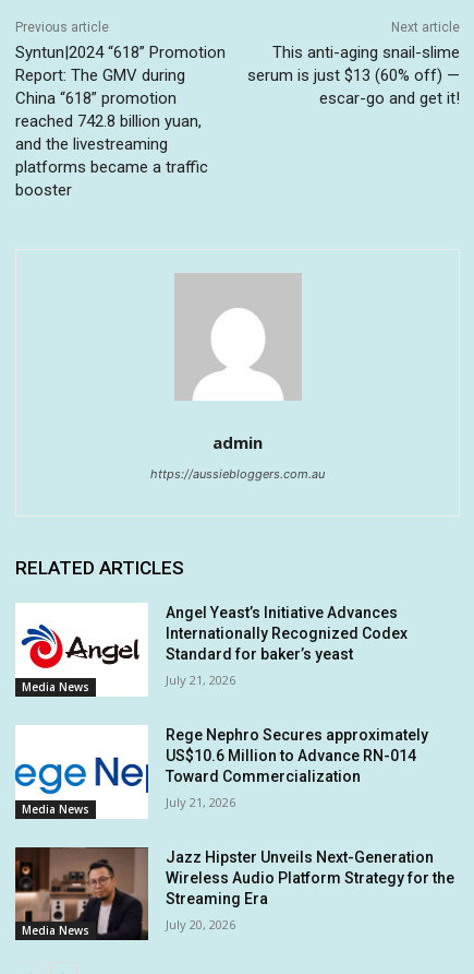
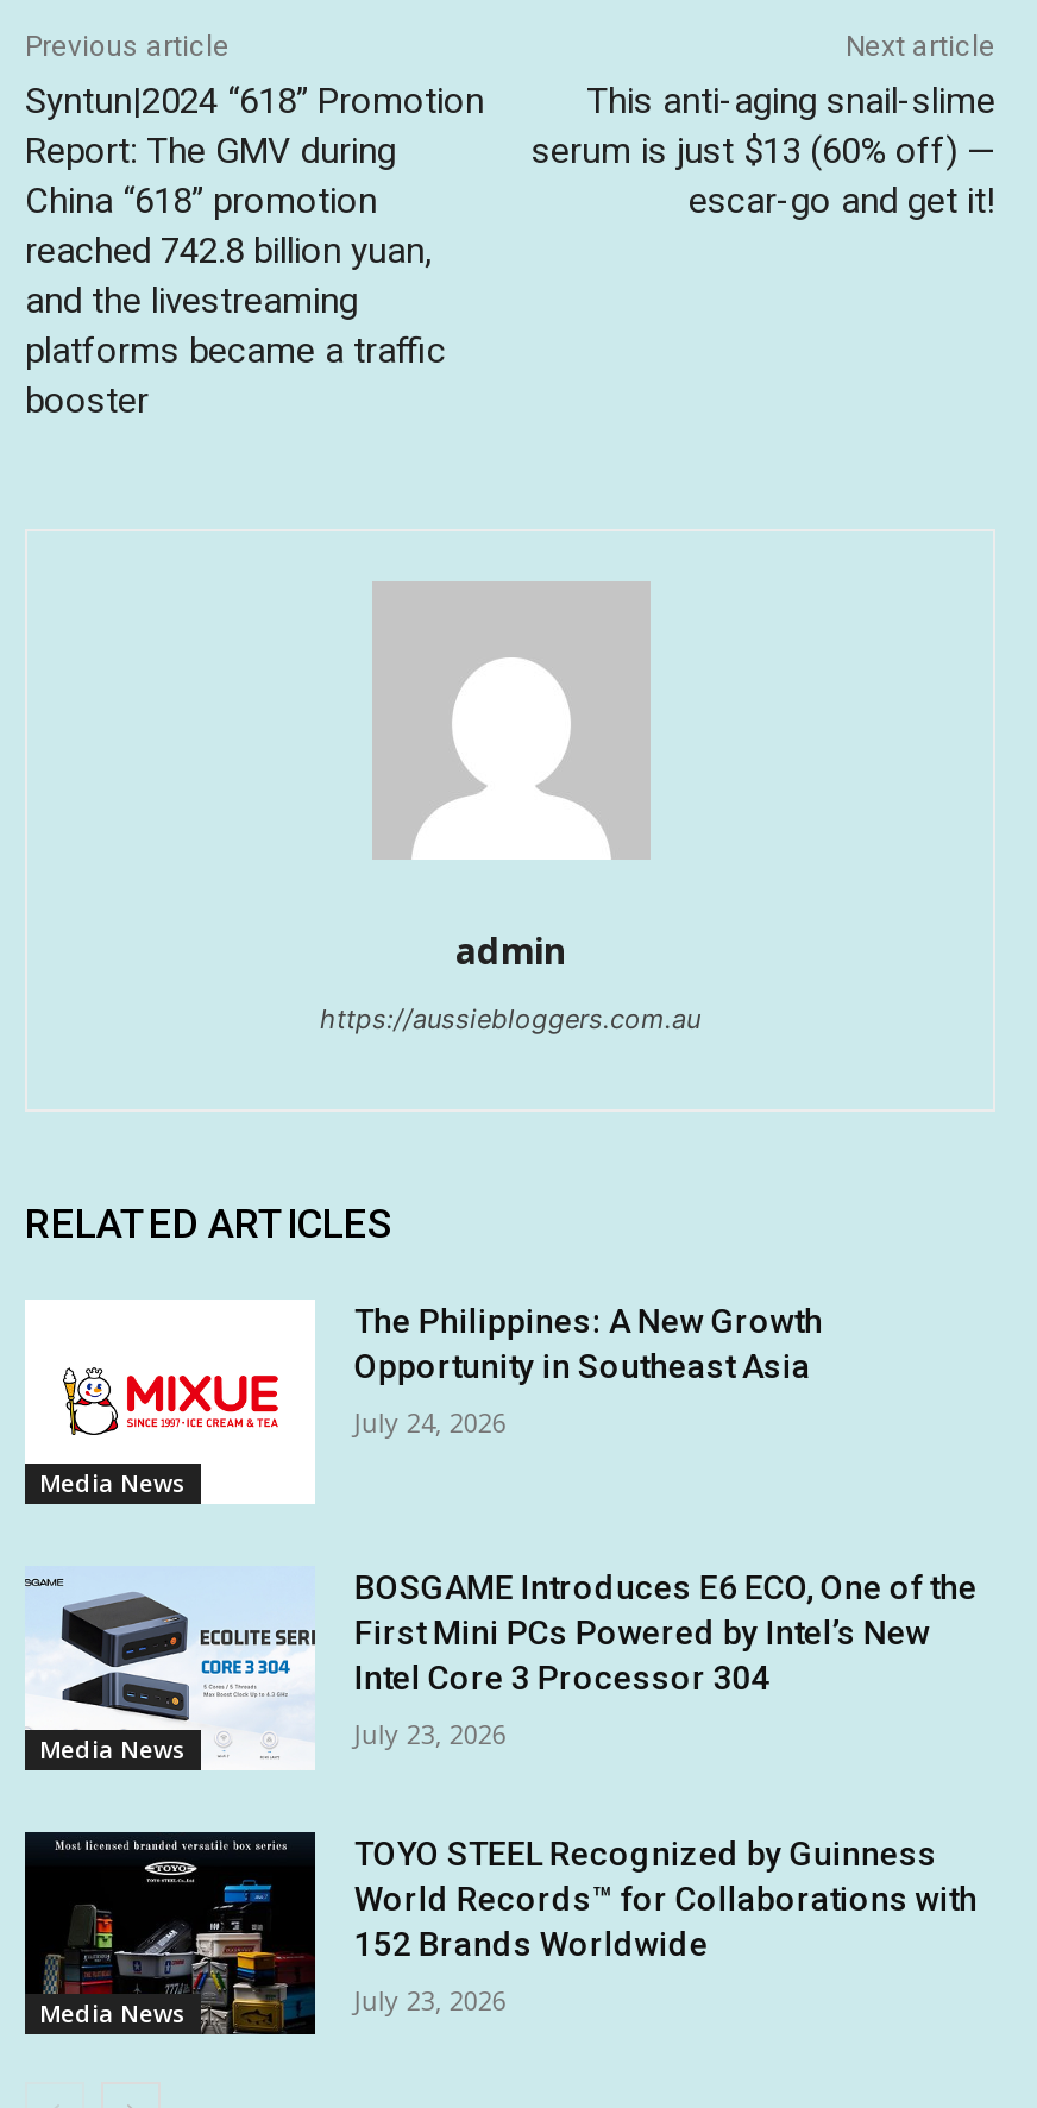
- [image]
- Angel Yeast’s Initiative Advances
- Internationally Recognized Codex
- Standard for baker’s yeast
+ [image]
+ The Philippines: A New Growth
+ Opportunity in Southeast Asia

- July 21, 2026
+ July 24, 2026

- [image]
- Rege Nephro Secures approximately
- US$10.6 Million to Advance RN-014
- Toward Commercialization
+ [image]
+ BOSGAME Introduces E6 ECO, One of the
+ First Mini PCs Powered by Intel’s New
+ Intel Core 3 Processor 304

- July 21, 2026
+ July 23, 2026

- [image]
- Jazz Hipster Unveils Next-Generation
- Wireless Audio Platform Strategy for the
- Streaming Era
+ [image]
+ TOYO STEEL Recognized by Guinness
+ World Records™ for Collaborations with
+ 152 Brands Worldwide

- July 20, 2026
+ July 23, 2026
